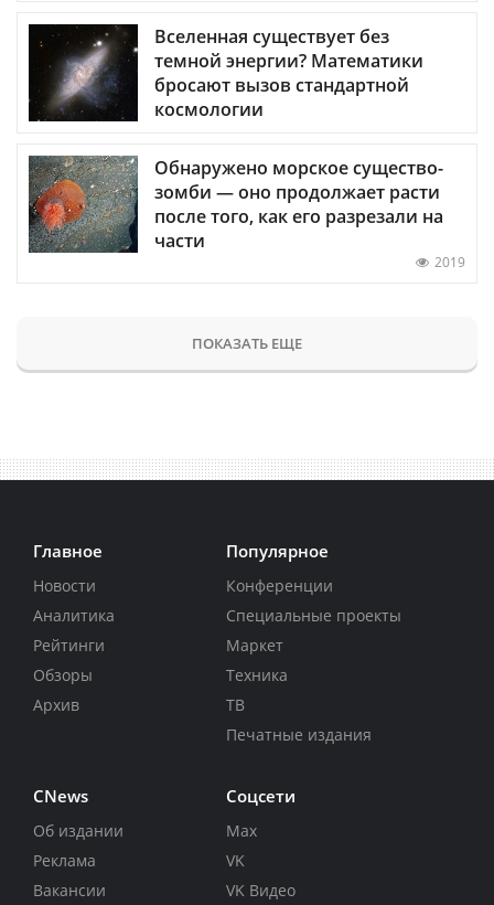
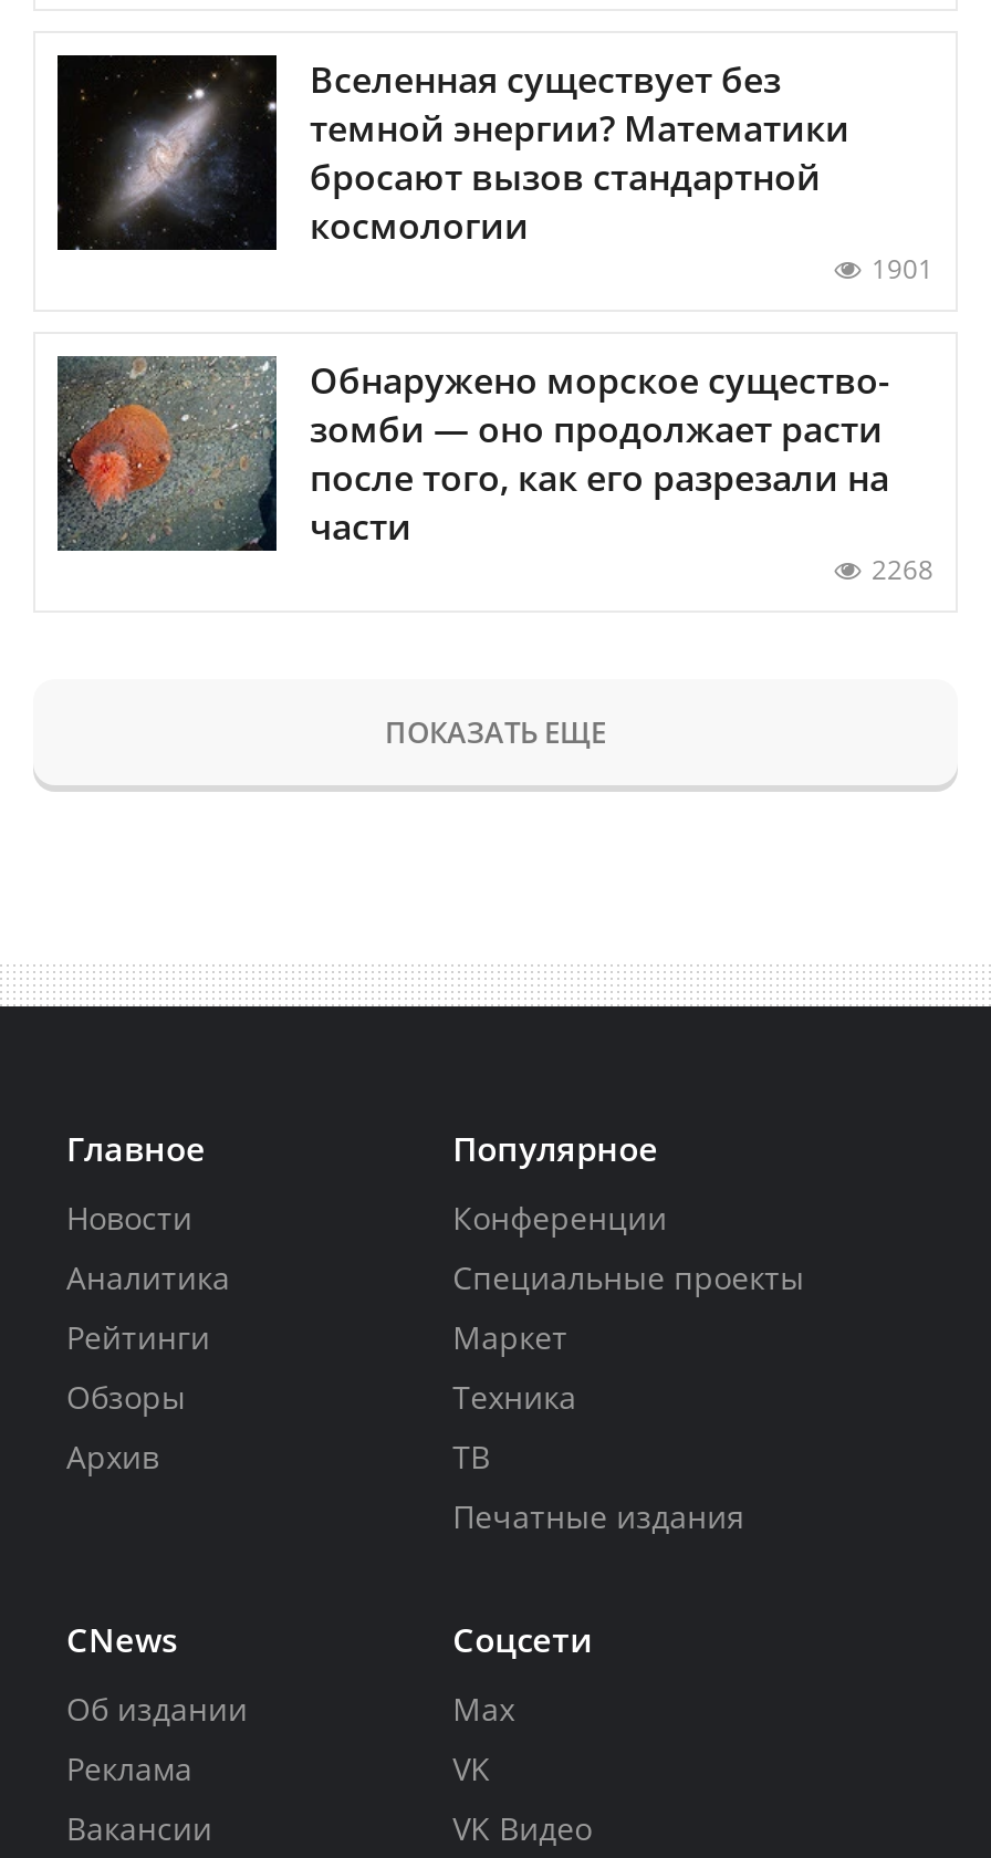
+ 1901

- 2019
+ 2268
